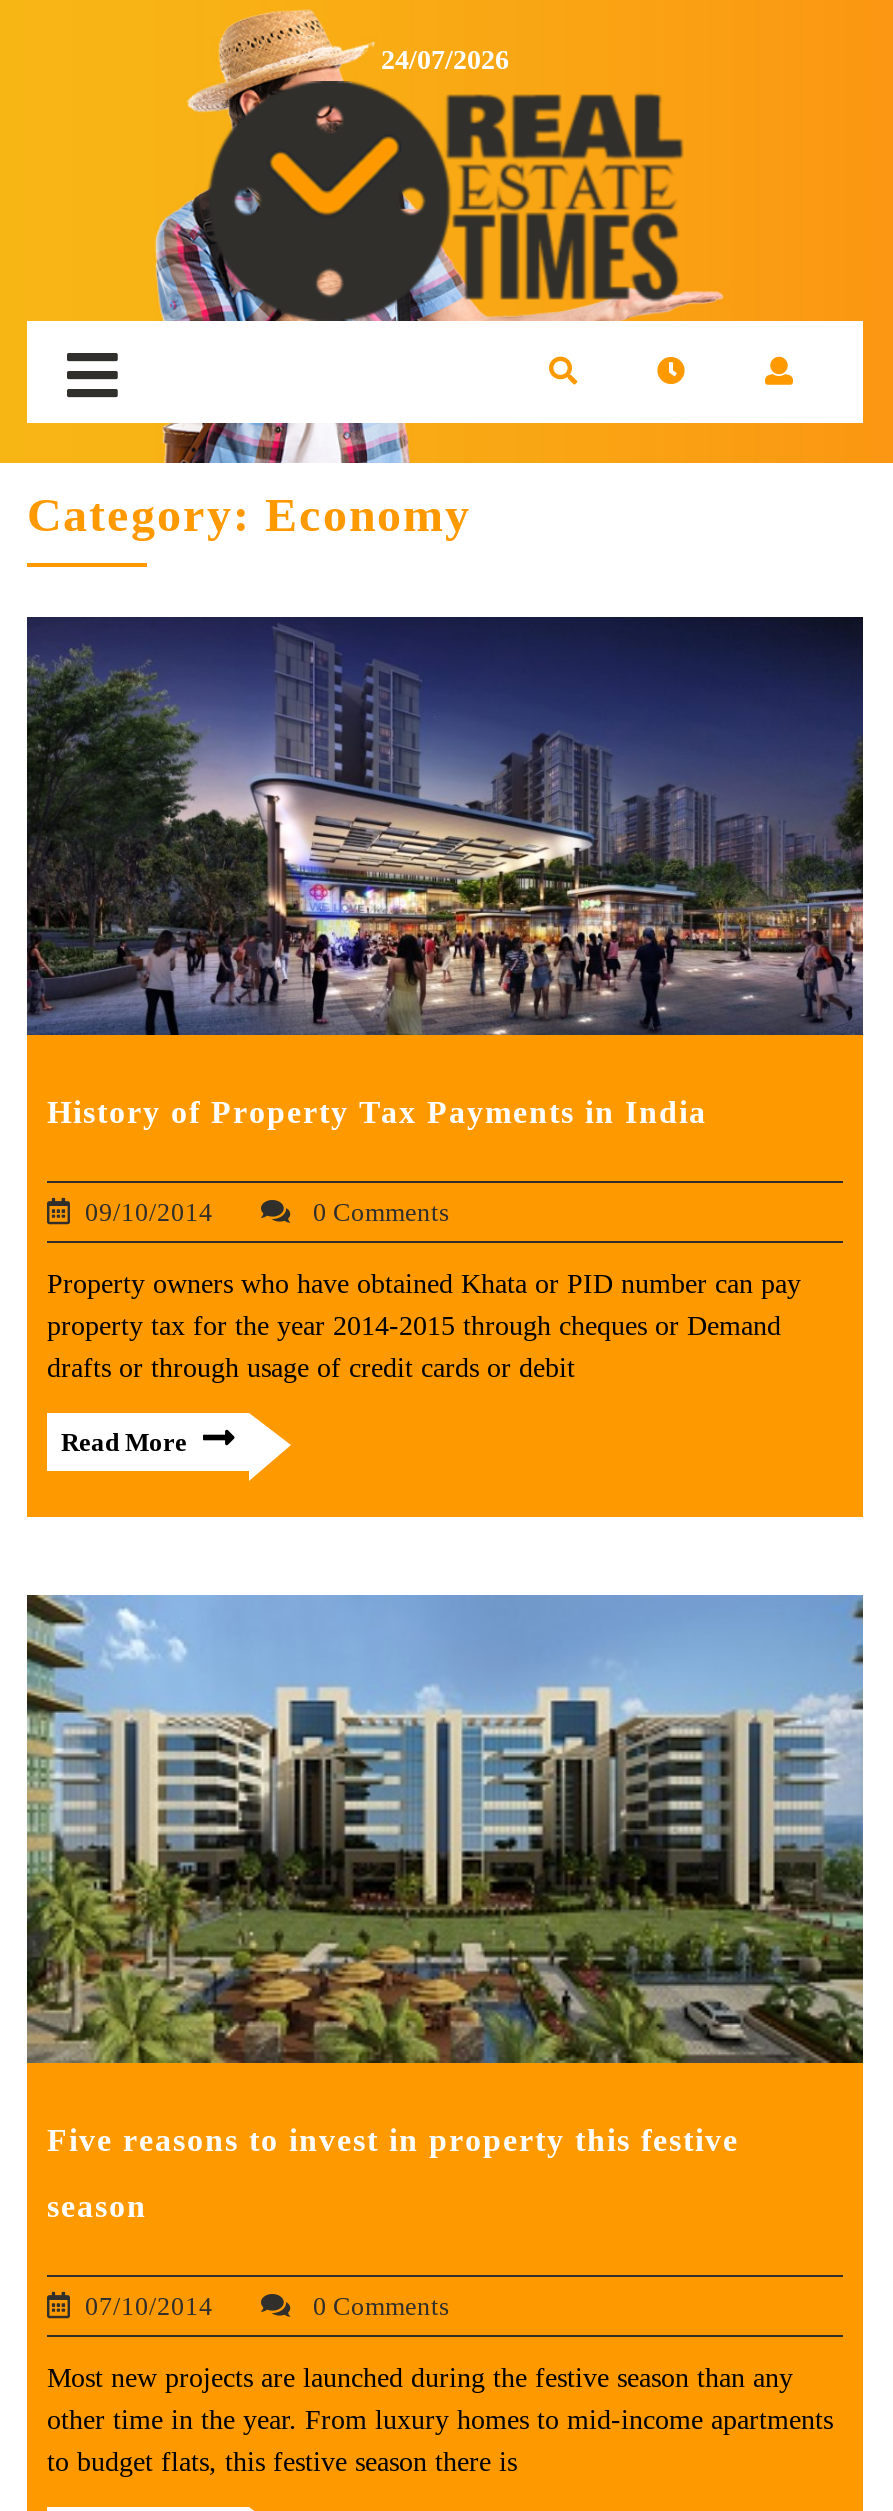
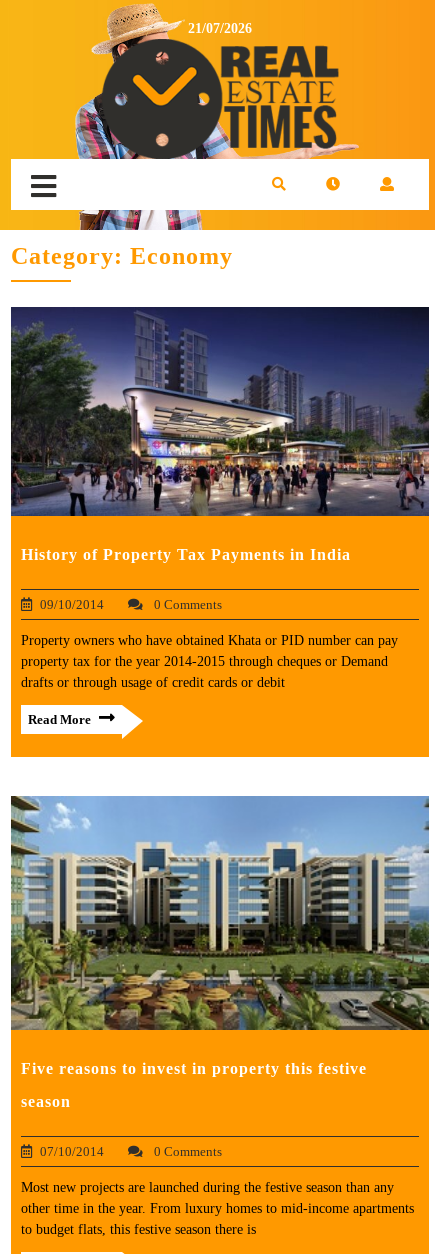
- 24/07/2026
+ 21/07/2026
